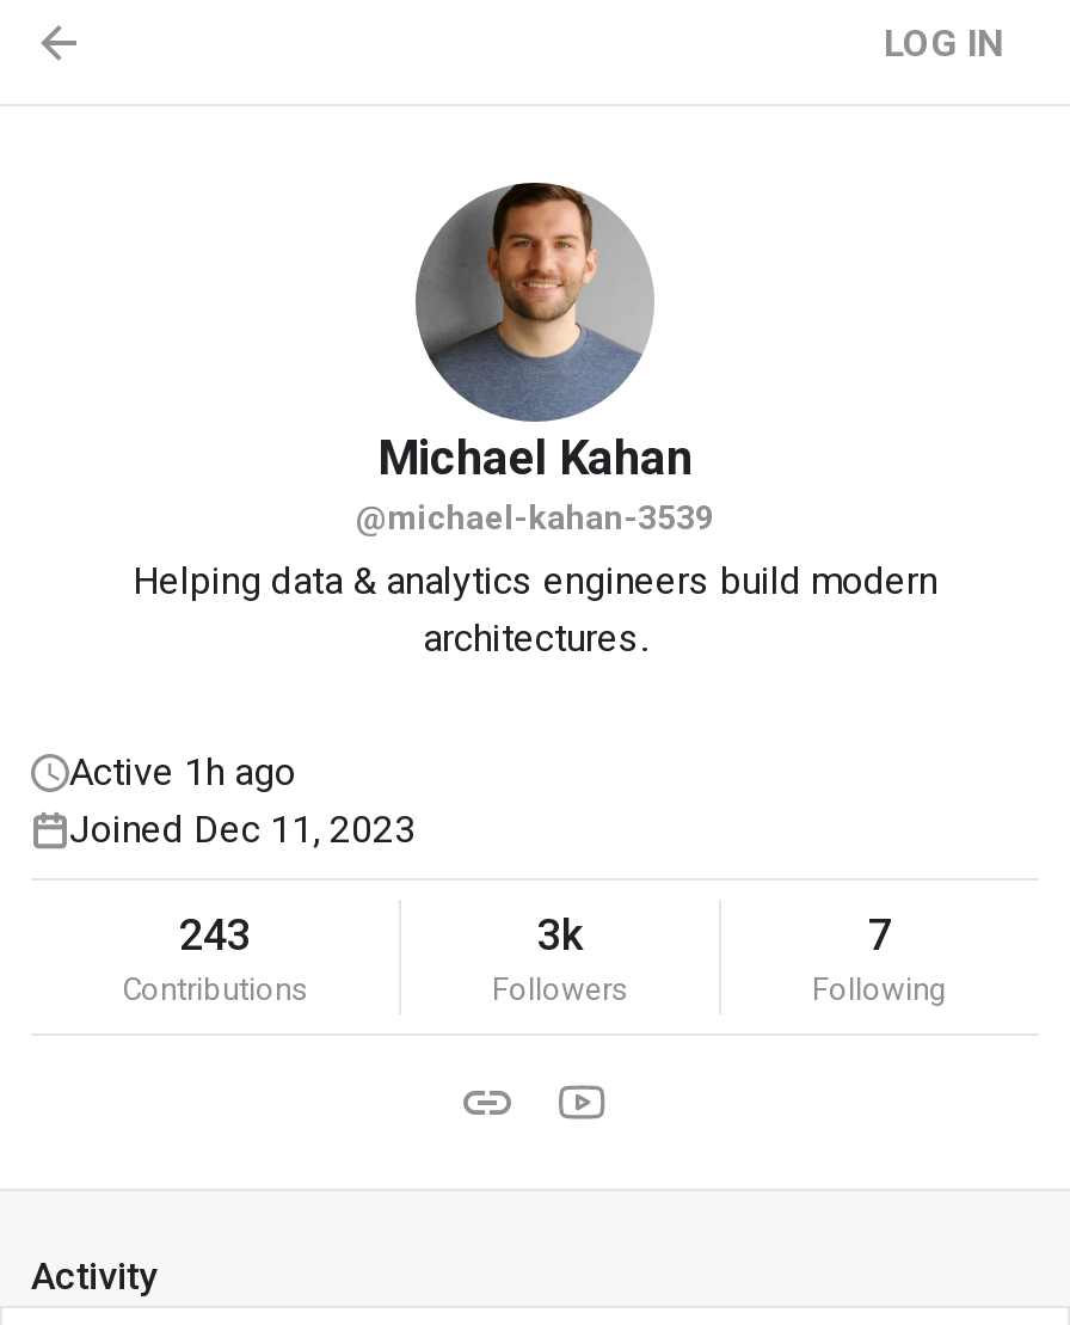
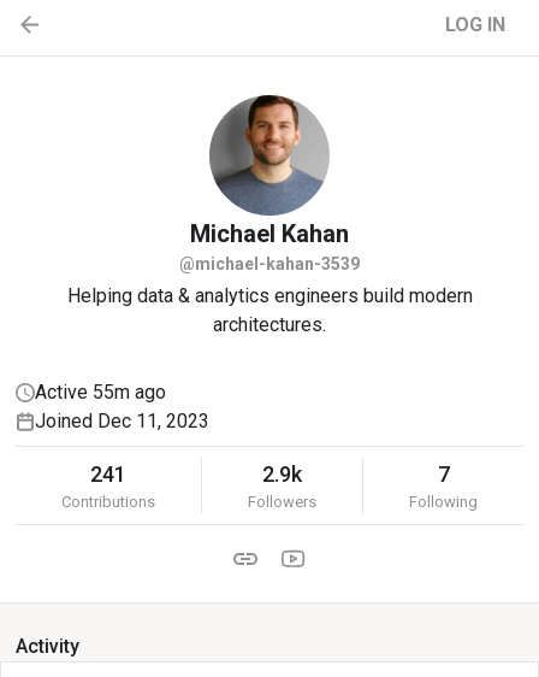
- Active 1h ago
+ Active 55m ago

- 243
+ 241

- 3k
+ 2.9k
